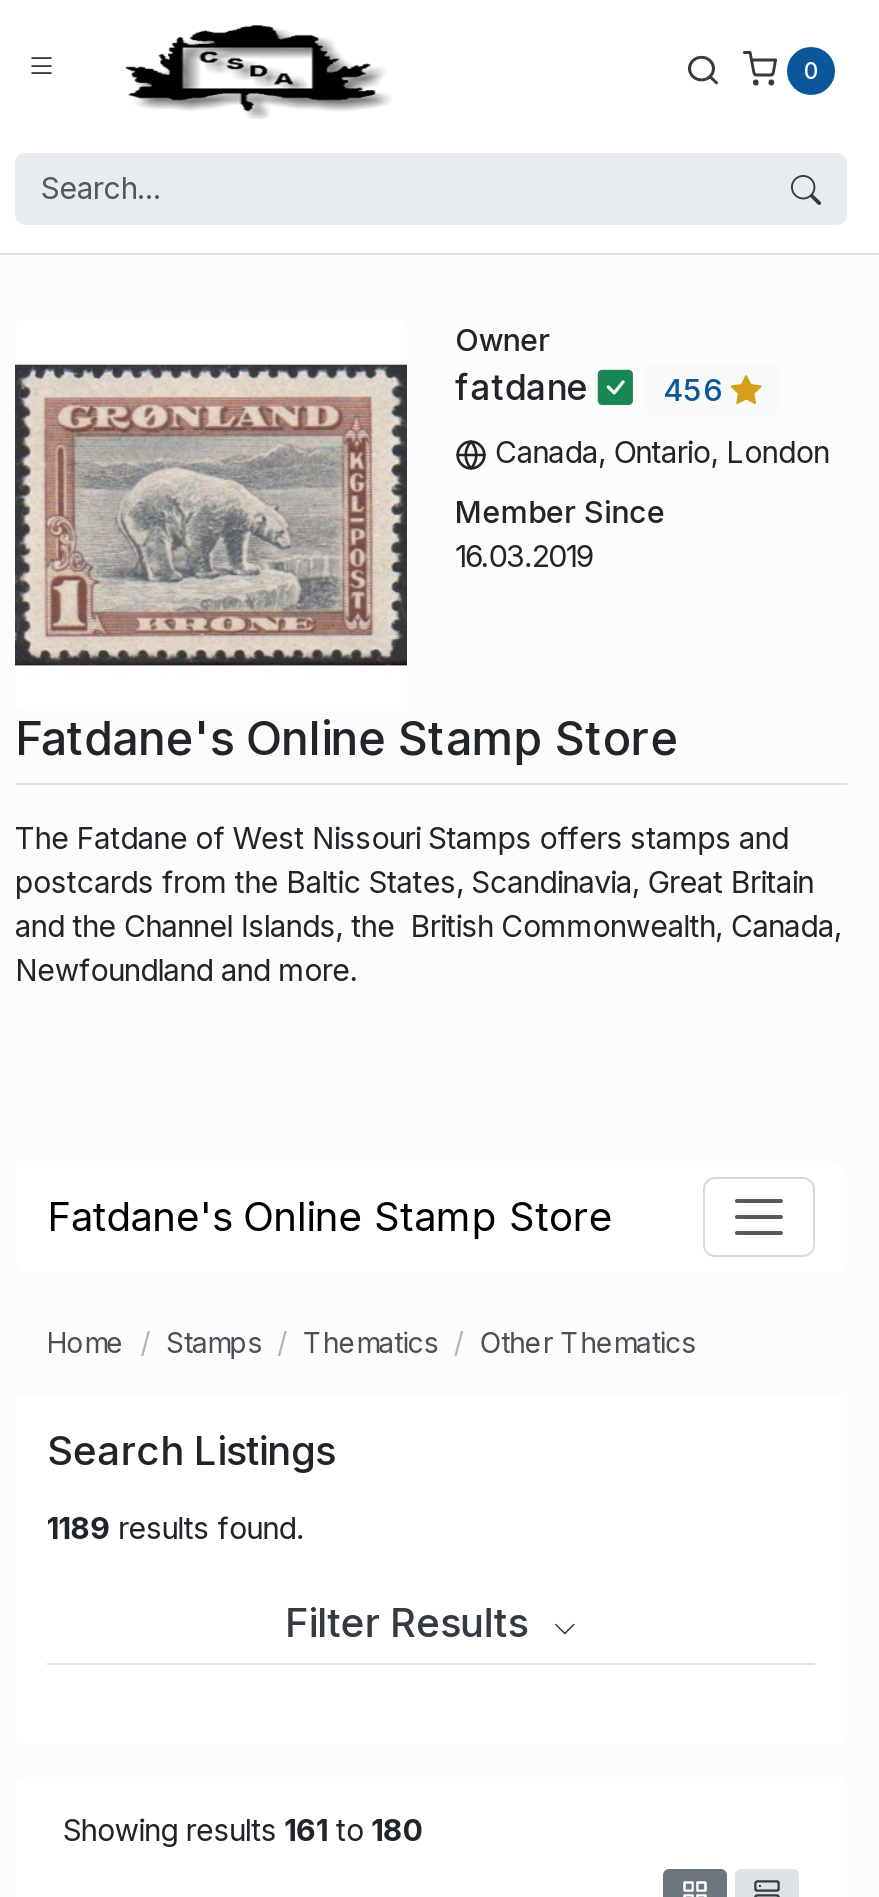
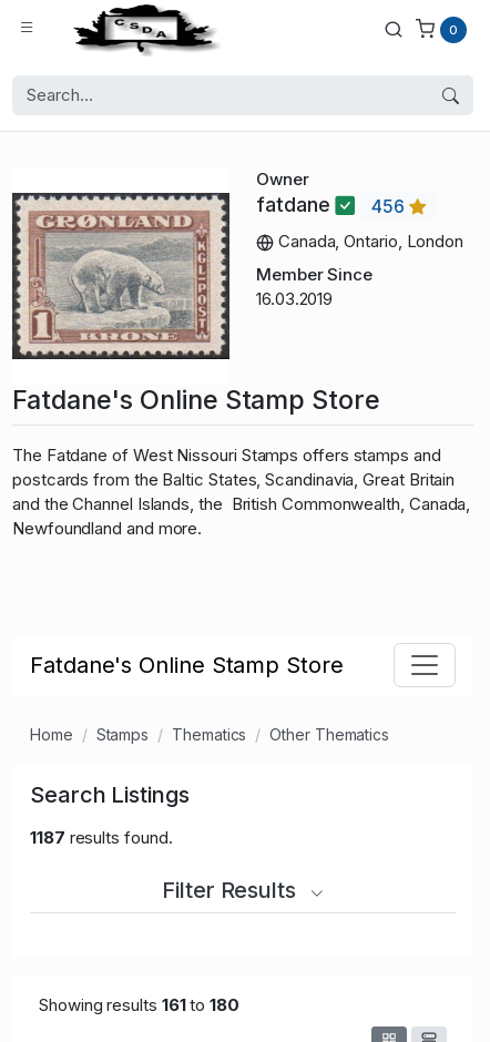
- 1189 results found.
+ 1187 results found.
